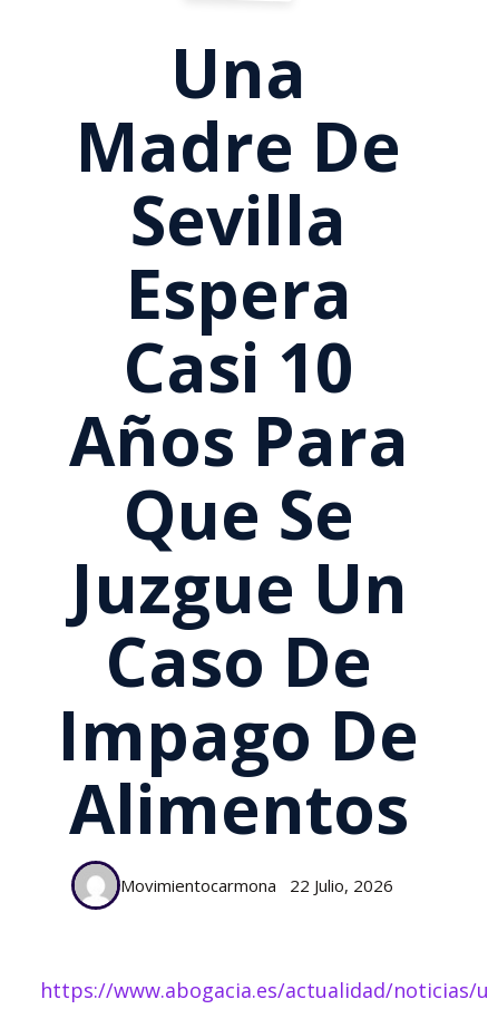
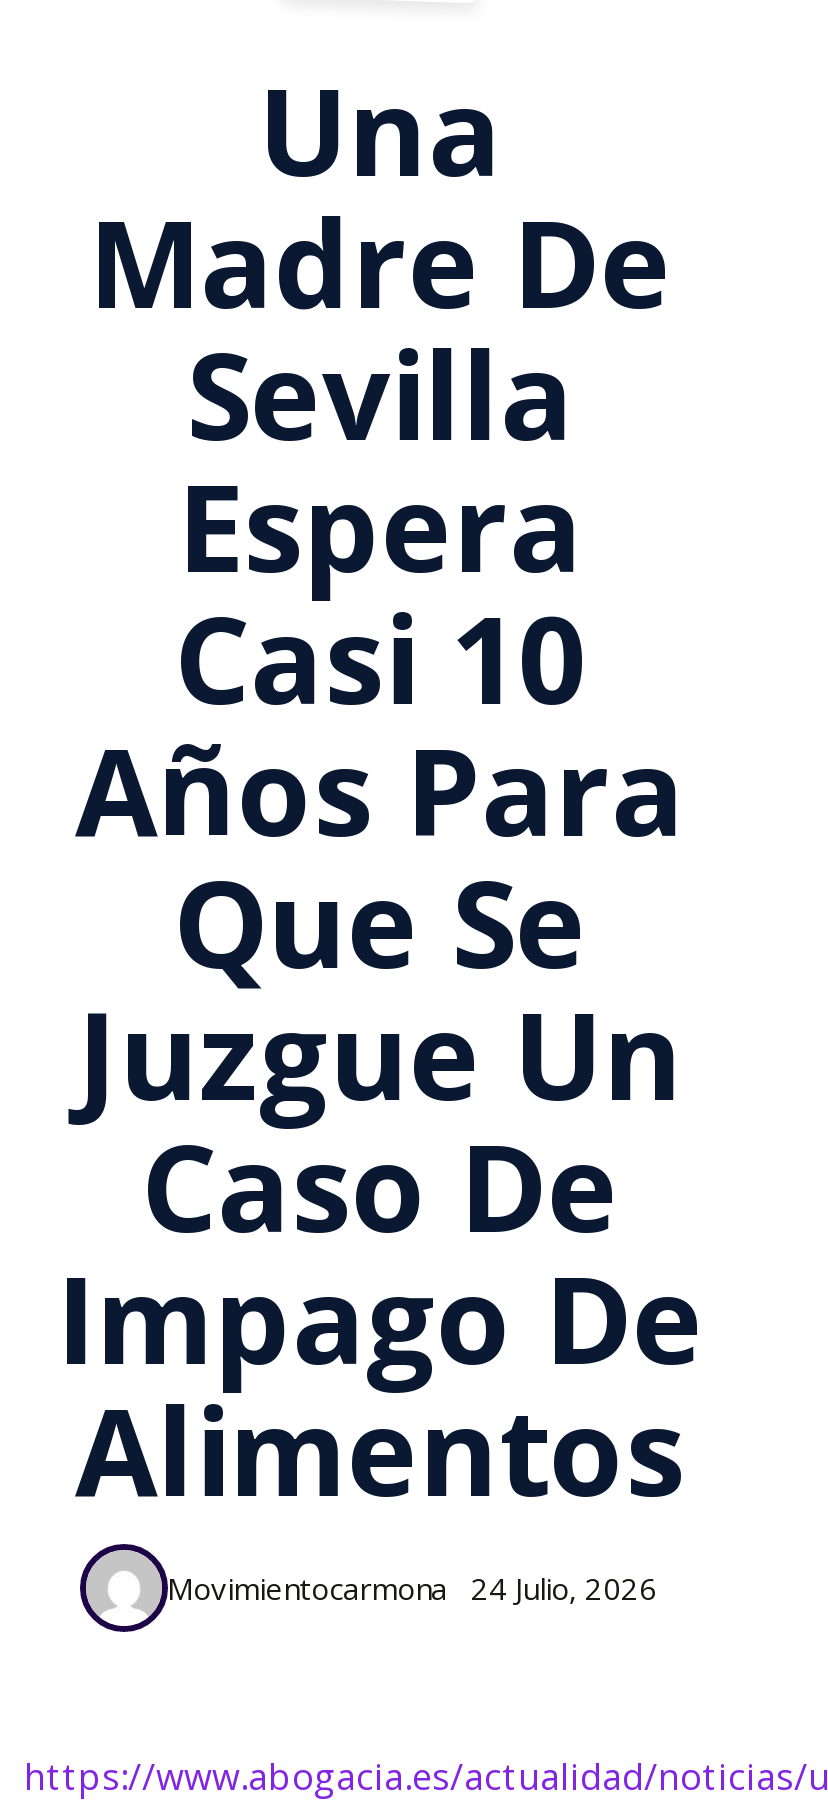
- Movimientocarmona 22 Julio, 2026
+ Movimientocarmona 24 Julio, 2026
